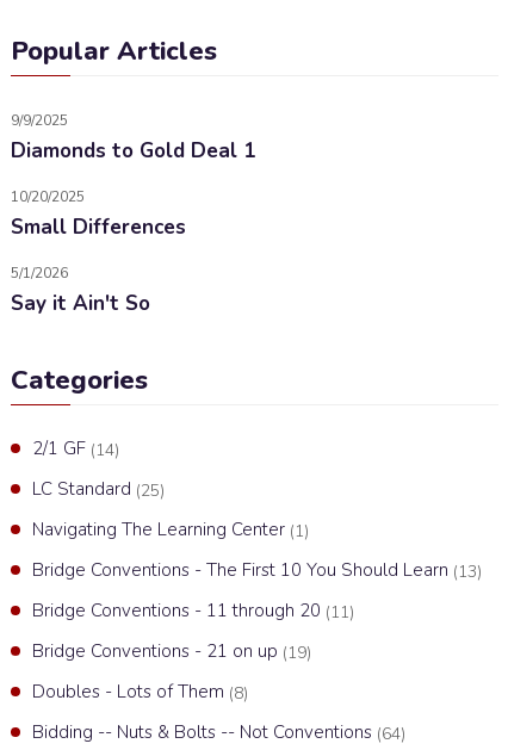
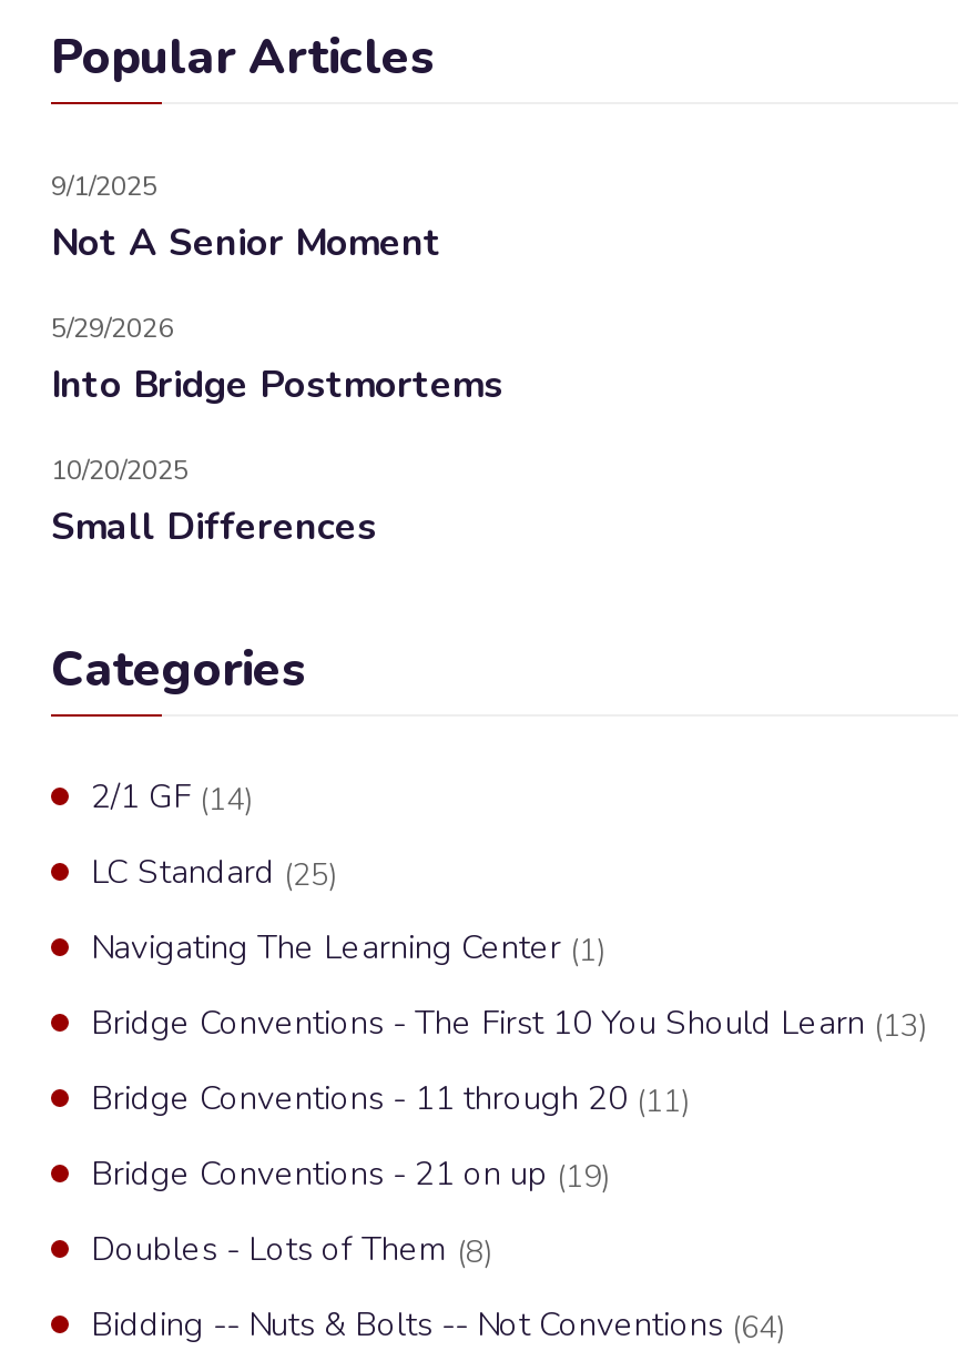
- 9/9/2025
- Diamonds to Gold Deal 1
+ 9/1/2025
+ Not A Senior Moment
+ 5/29/2026
+ Into Bridge Postmortems

moved down: 10/20/2025 | Small Differences

- 5/1/2026
- Say it Ain't So
